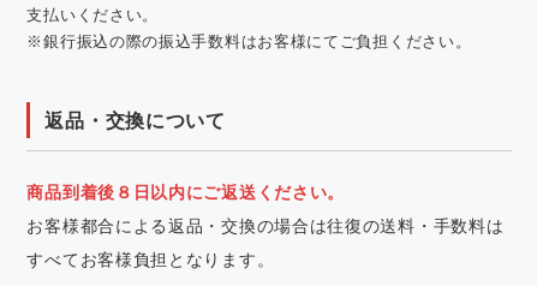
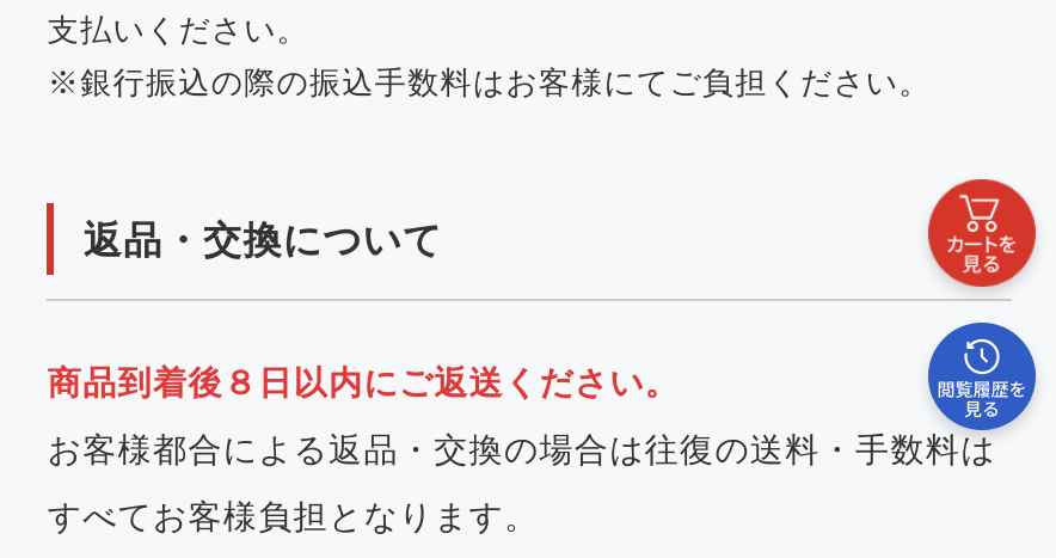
+ [image]

+ [image]
